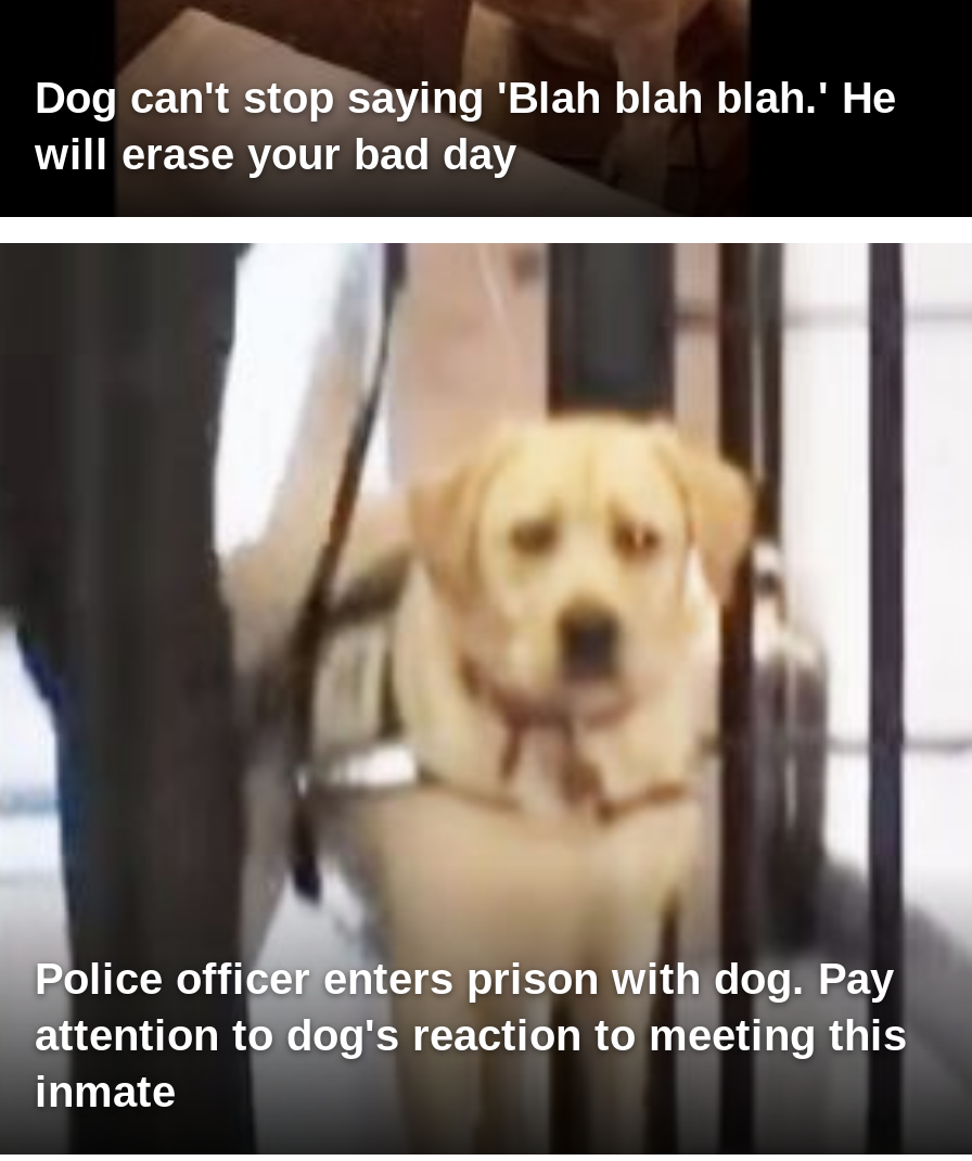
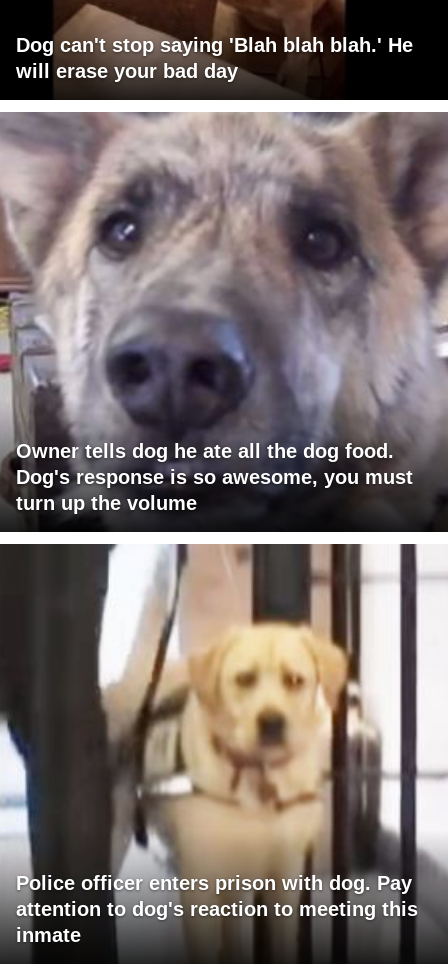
+ [image]
+ Owner tells dog he ate all the dog food.
+ Dog's response is so awesome, you must
+ turn up the volume
